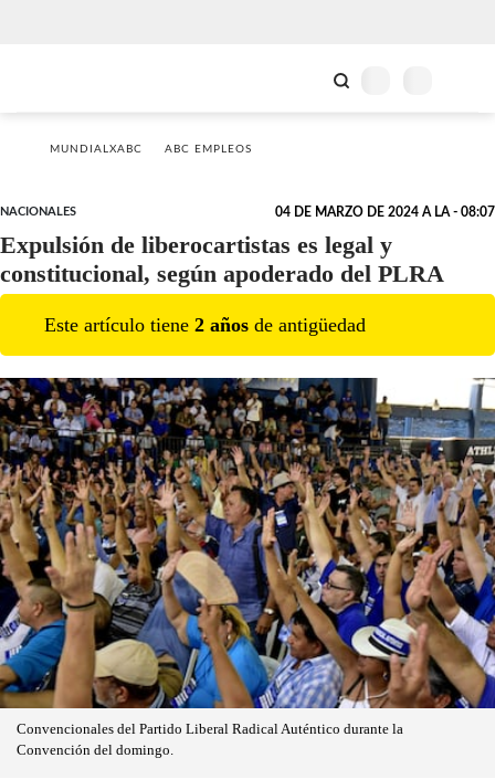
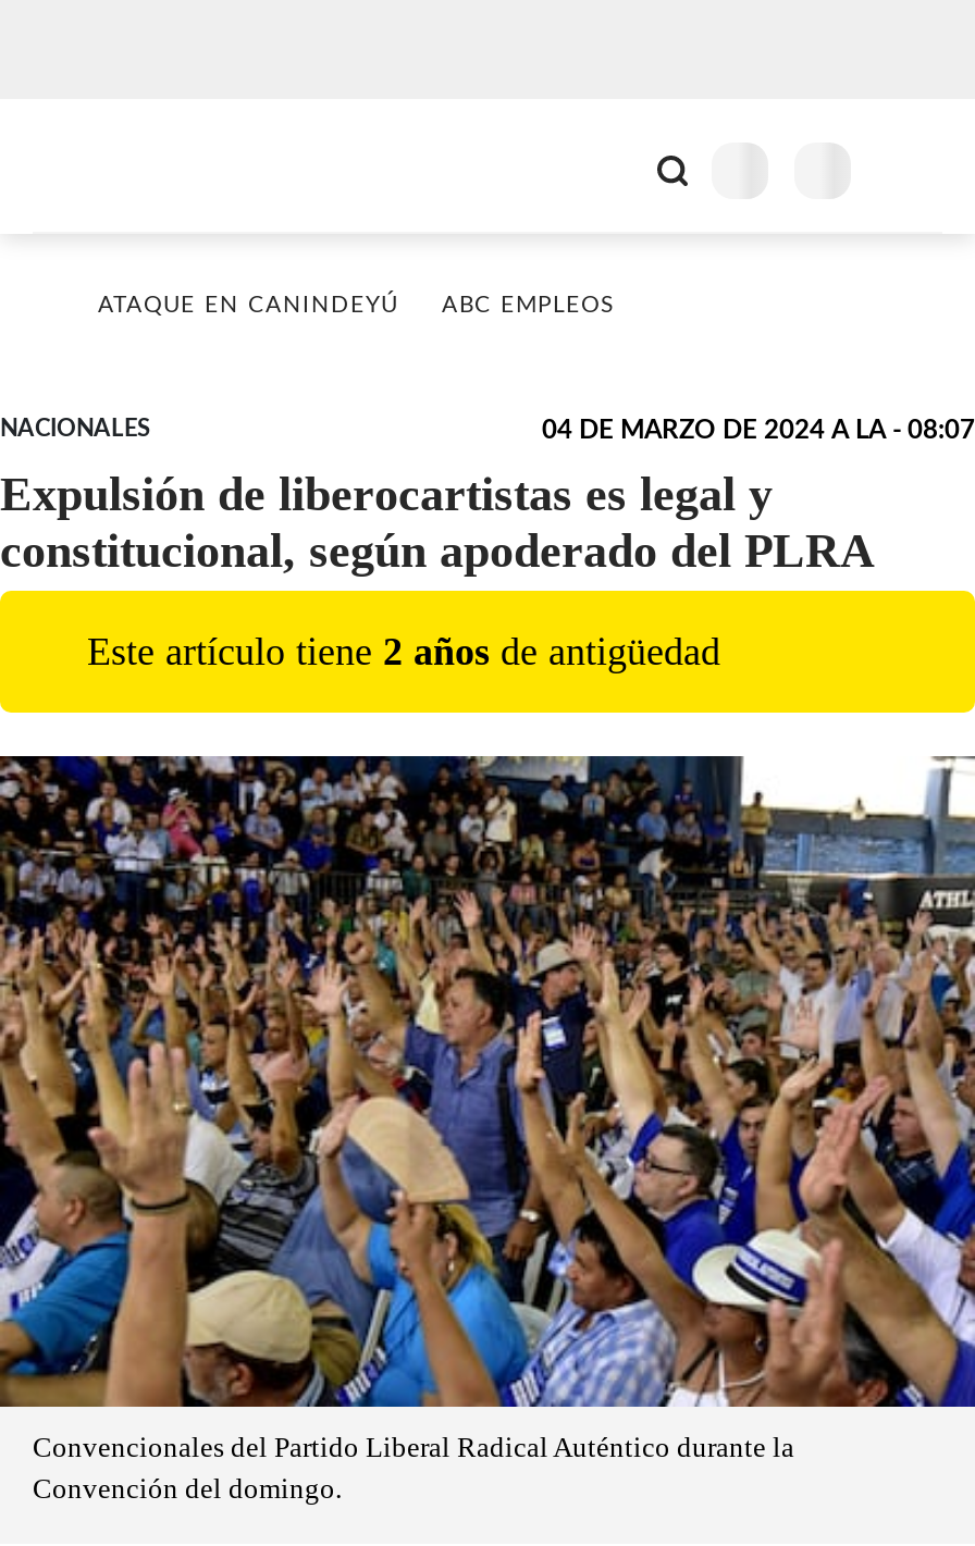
- MUNDIALXABC
+ ATAQUE EN CANINDEYÚ
